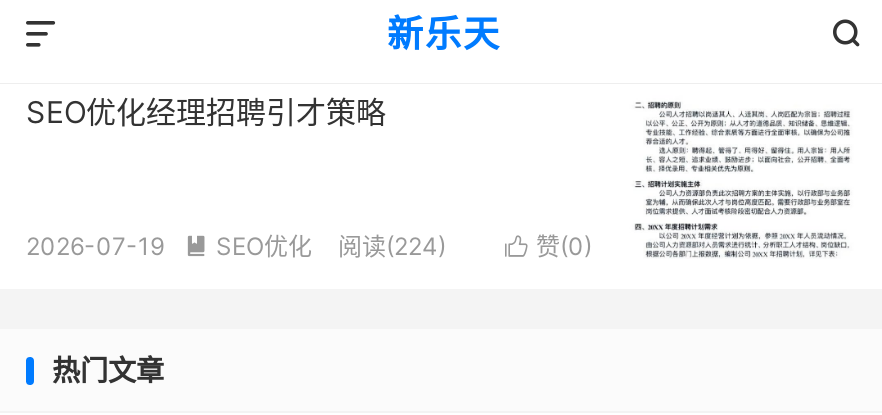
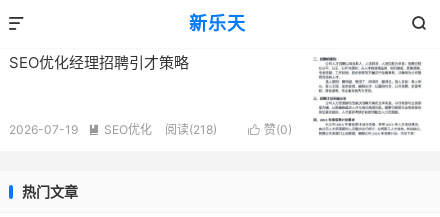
- 阅读(224)
+ 阅读(218)
